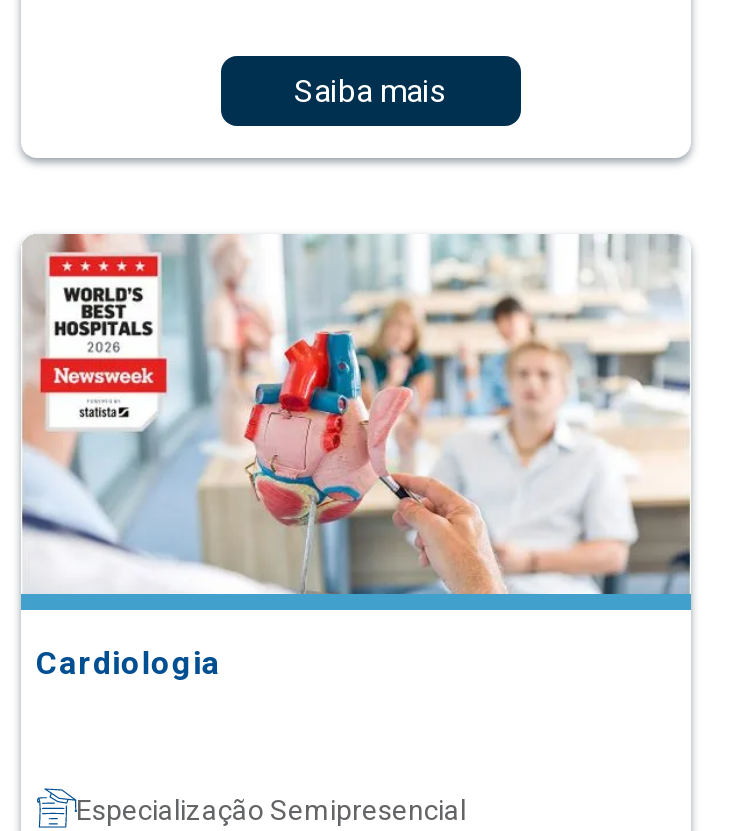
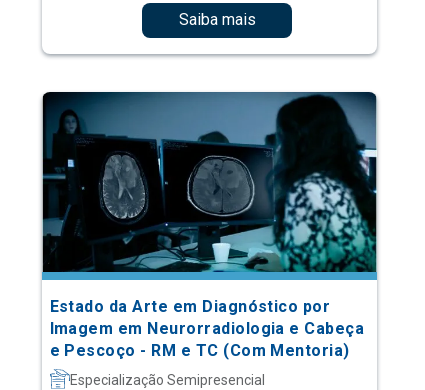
- [image]
- Cardiologia
+ [image]
+ Estado da Arte em Diagnóstico por
+ Imagem em Neurorradiologia e Cabeça
+ e Pescoço - RM e TC (Com Mentoria)
